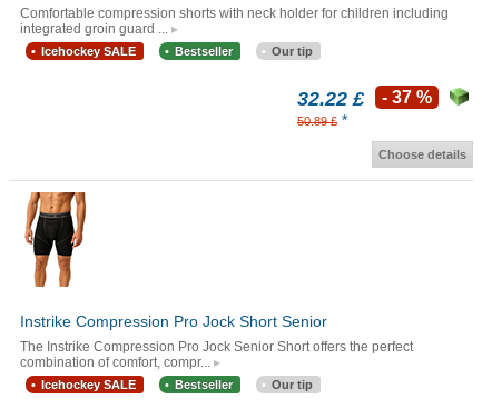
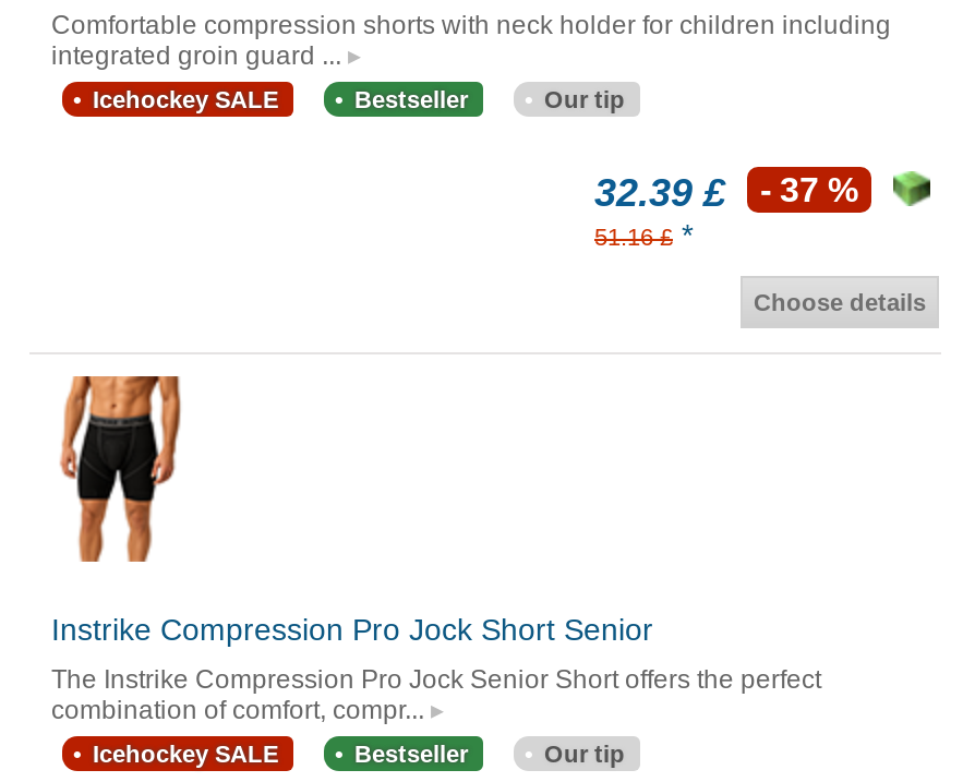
- 32.22 £ - 37 %
+ 32.39 £ - 37 %

- 50.89 £*
+ 51.16 £*
